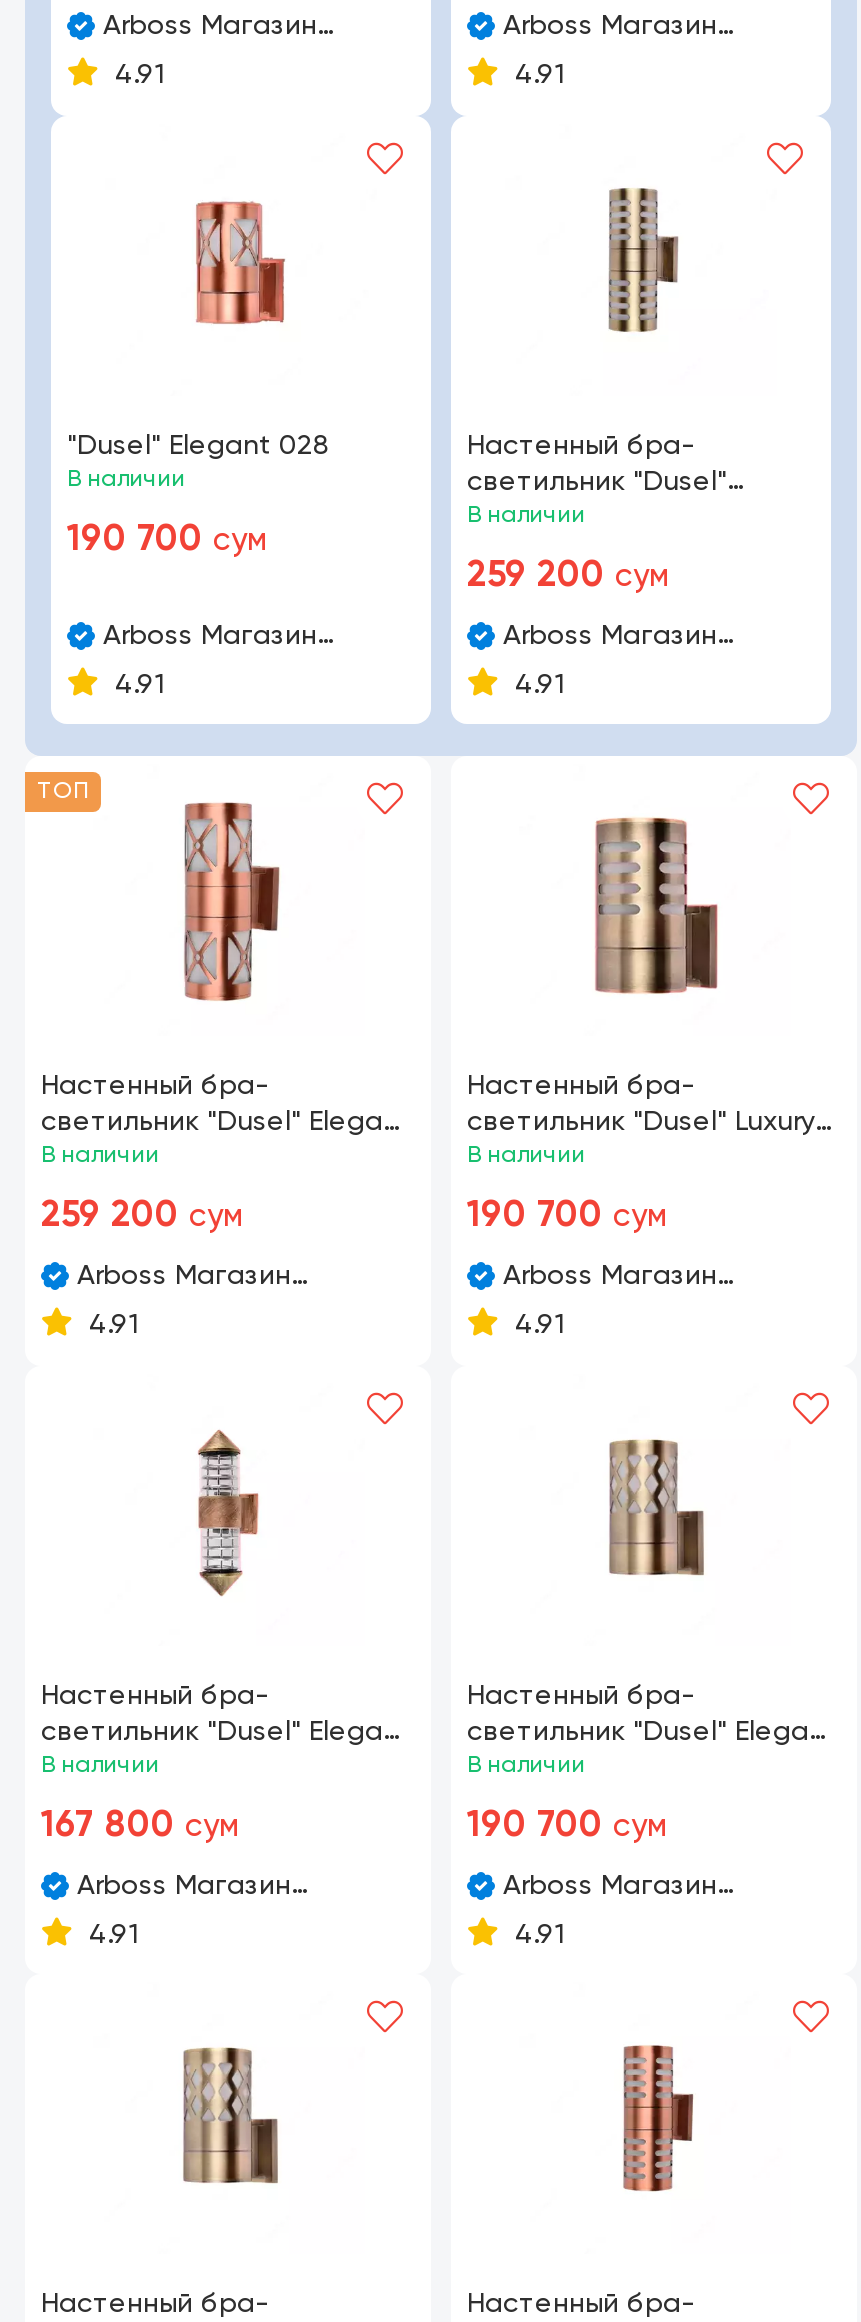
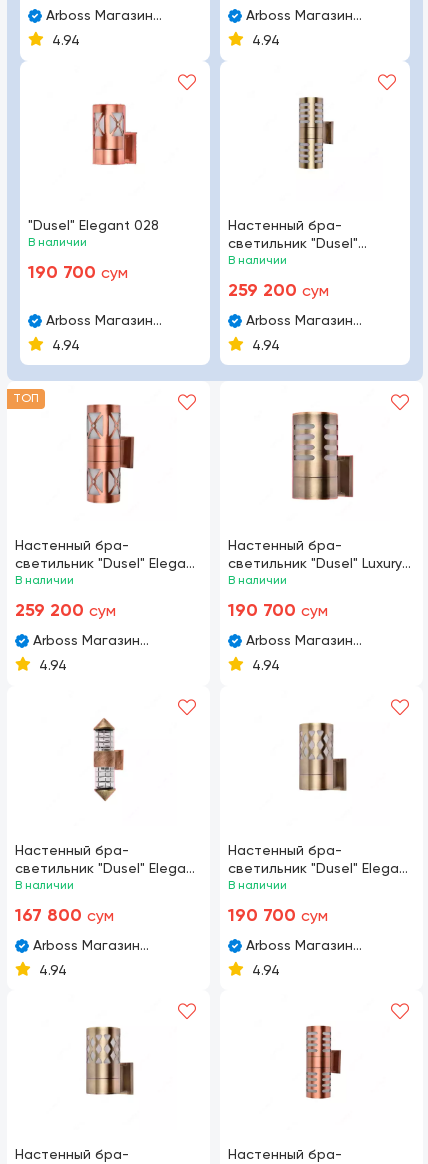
- 4.91
+ 4.94

- 4.91
+ 4.94

- 4.91
+ 4.94

- 4.91
+ 4.94

- 4.91
+ 4.94

- 4.91
+ 4.94

- 4.91
+ 4.94

- 4.91
+ 4.94
